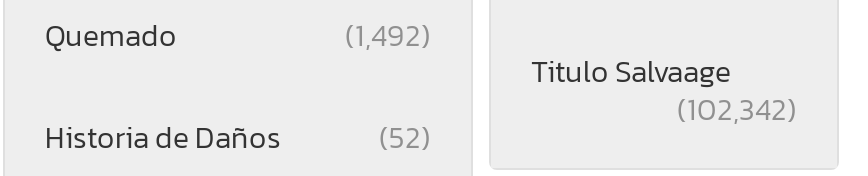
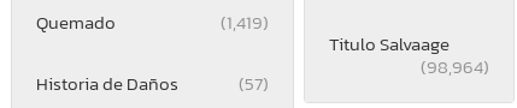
- (1,492)
+ (1,419)

- (102,342)
+ (98,964)

- (52)
+ (57)
